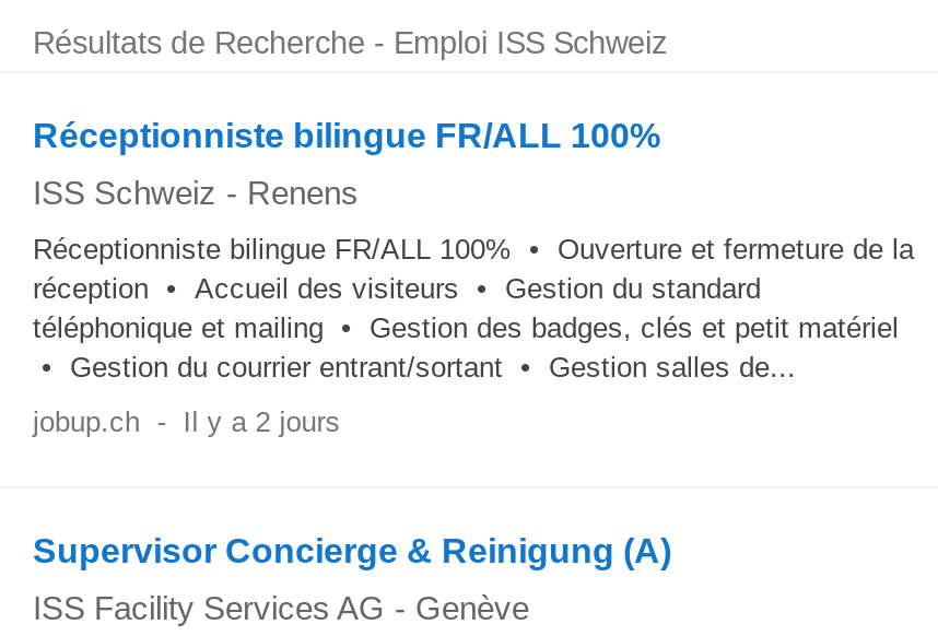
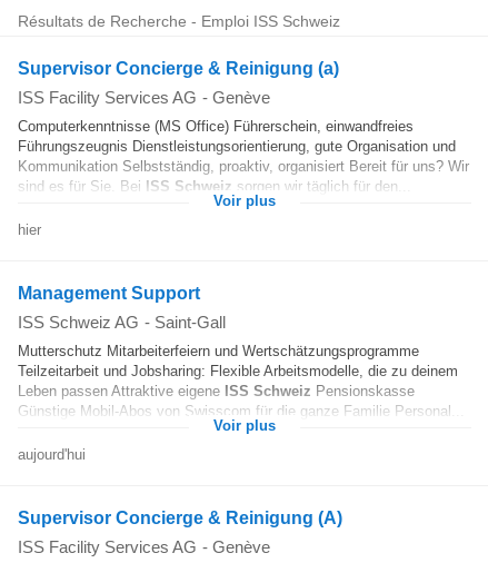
- Réceptionniste bilingue FR/ALL 100%
- ISS Schweiz - Renens
- Réceptionniste bilingue FR/ALL 100% • Ouverture et fermeture de la
- réception • Accueil des visiteurs • Gestion du standard
- téléphonique et mailing • Gestion des badges, clés et petit matériel
- • Gestion du courrier entrant/sortant • Gestion salles de...
- jobup.ch - Il y a 2 jours
+ Supervisor Concierge & Reinigung (a)
+ ISS Facility Services AG - Genève
+ Computerkenntnisse (MS Office) Führerschein, einwandfreies
+ Führungszeugnis Dienstleistungsorientierung, gute Organisation und
+ Kommunikation Selbstständig, proaktiv, organisiert Bereit für uns? Wir
+ sind es für Sie. Bei ISS Schweiz sorgen wir täglich für den...
+ Voir plus
+ hier
+ Management Support
+ ISS Schweiz AG - Saint-Gall
+ Mutterschutz Mitarbeiterfeiern und Wertschätzungsprogramme
+ Teilzeitarbeit und Jobsharing: Flexible Arbeitsmodelle, die zu deinem
+ Leben passen Attraktive eigene ISS Schweiz Pensionskasse
+ Günstige Mobil-Abos von Swisscom für die ganze Familie Personal...
+ Voir plus
+ aujourd'hui
